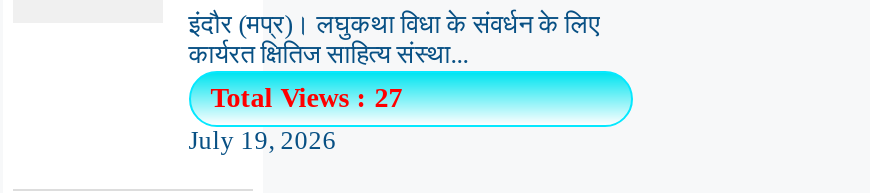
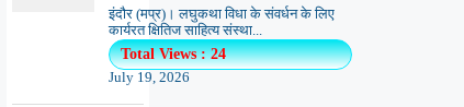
- Total Views : 27
+ Total Views : 24
